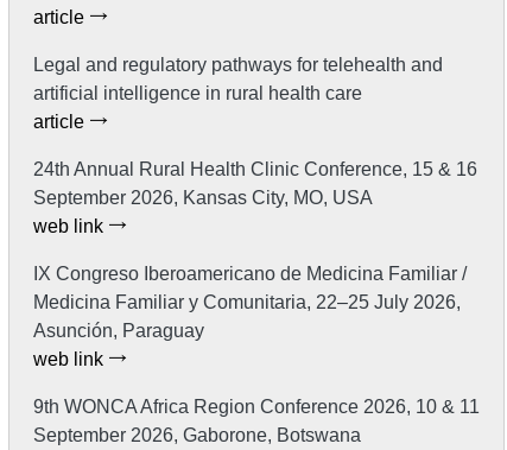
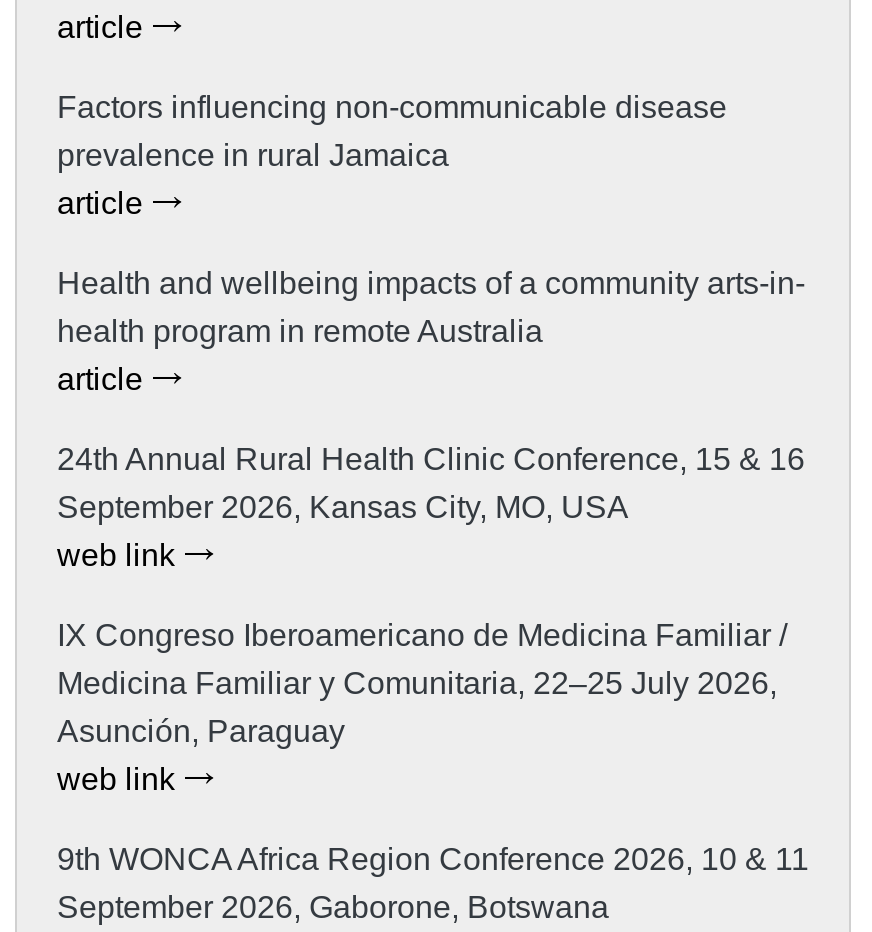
- Legal and regulatory pathways for telehealth and
- artificial intelligence in rural health care
+ Factors influencing non-communicable disease
+ prevalence in rural Jamaica
+ article
+ Health and wellbeing impacts of a community arts-in-
+ health program in remote Australia
